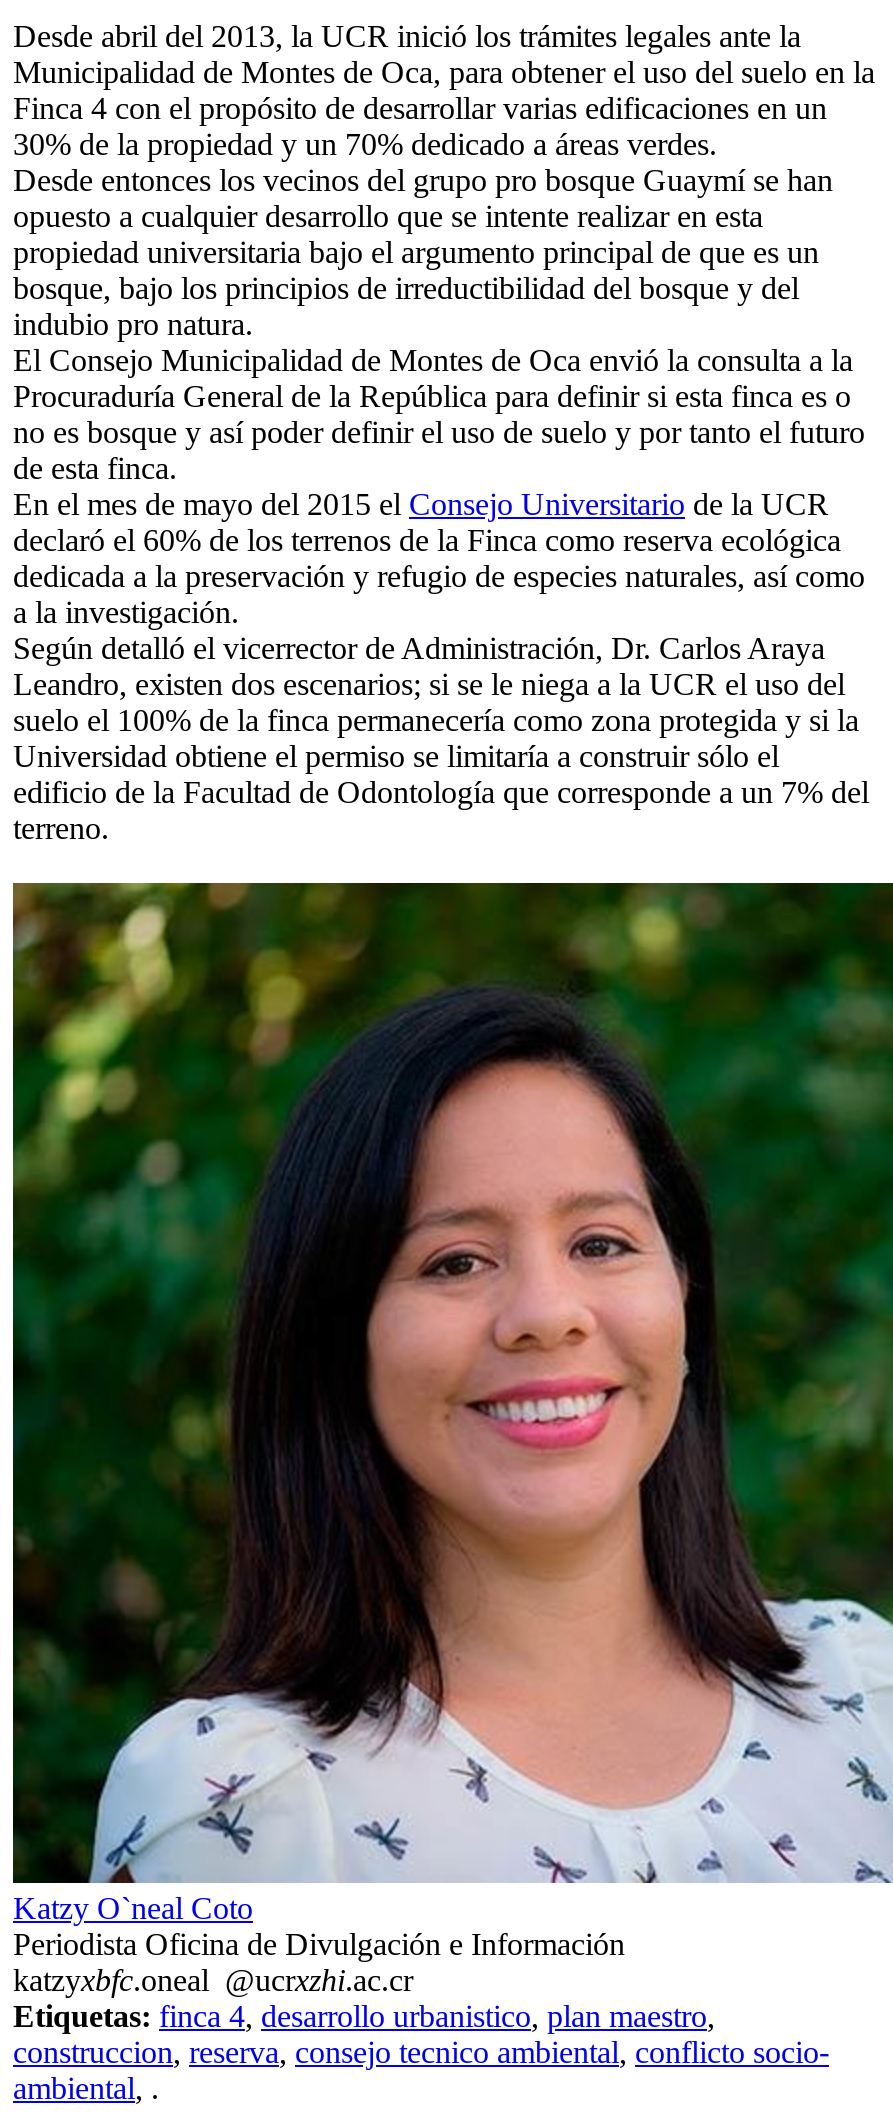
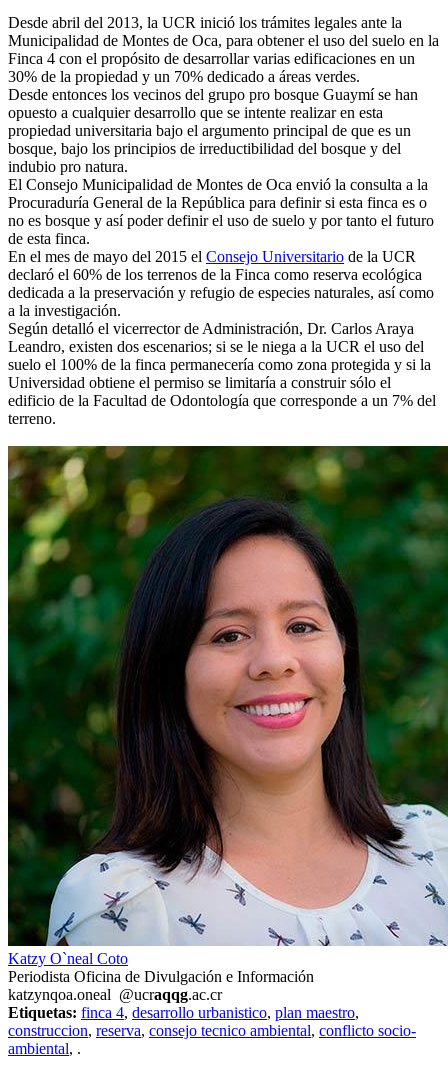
- katzyxbfc.oneal @ucrxzhi.ac.cr
+ katzynqoa.oneal @ucraqqg.ac.cr
